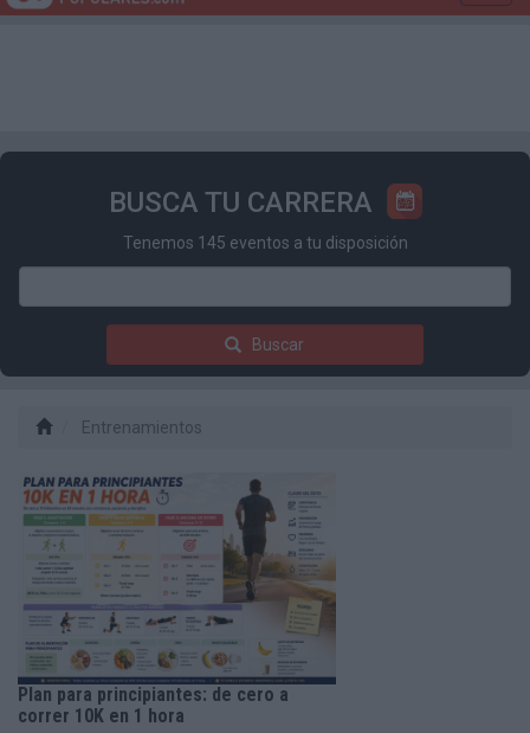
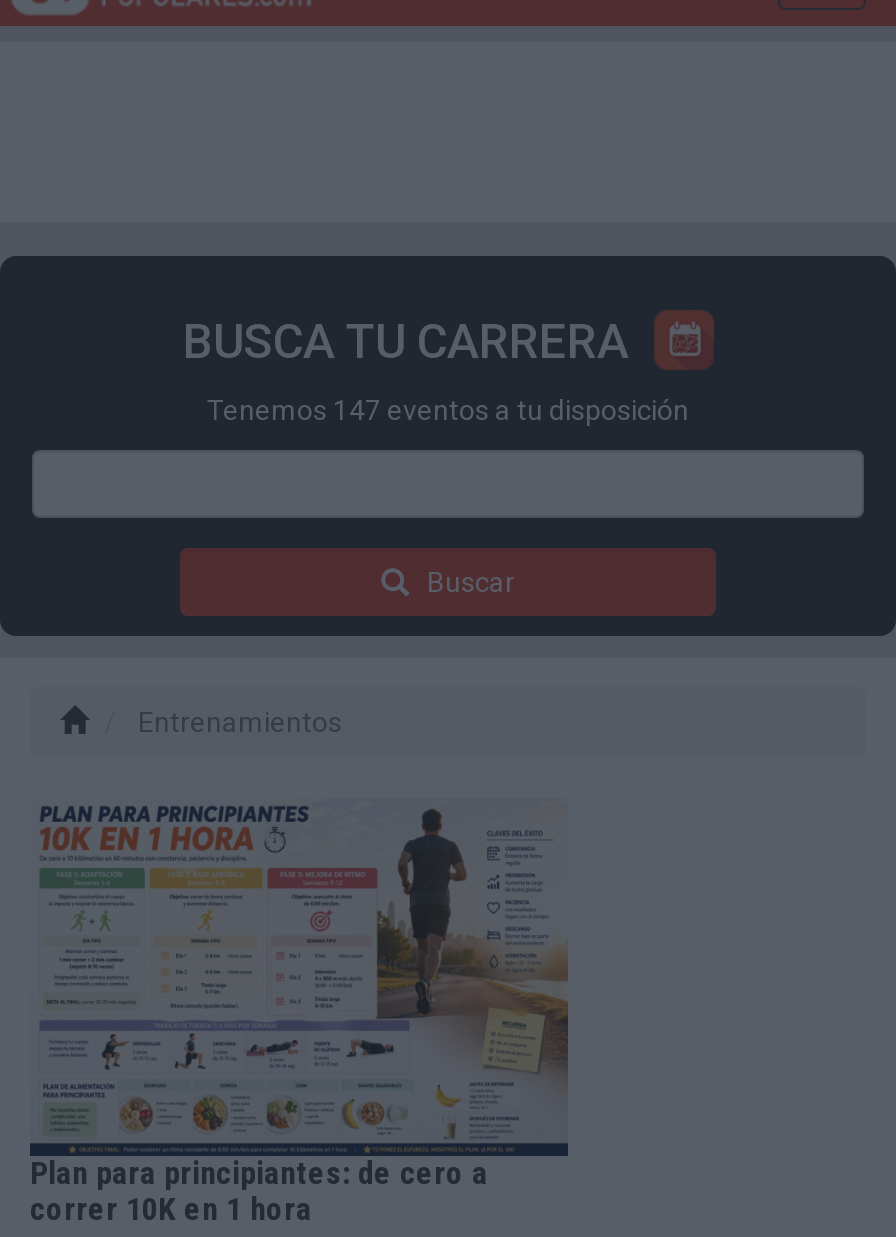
- Tenemos 145 eventos a tu disposición
+ Tenemos 147 eventos a tu disposición
